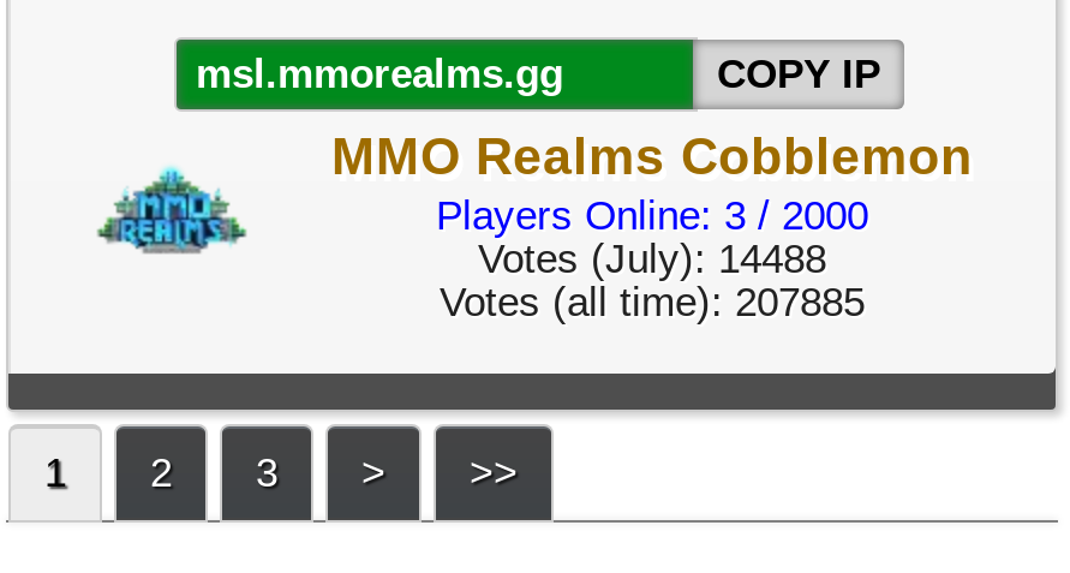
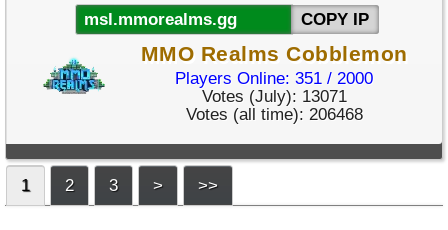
- Players Online: 3 / 2000
+ Players Online: 351 / 2000

- Votes (July): 14488
+ Votes (July): 13071

- Votes (all time): 207885
+ Votes (all time): 206468
